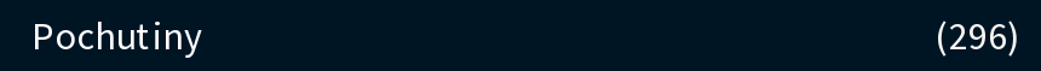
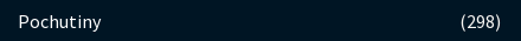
- (296)
+ (298)
